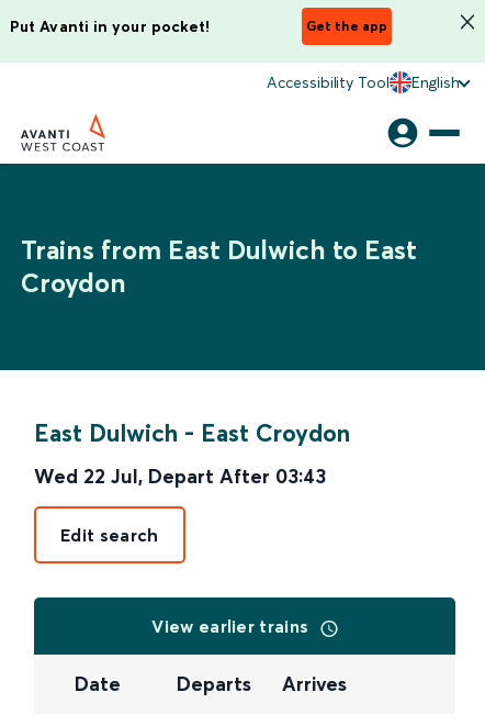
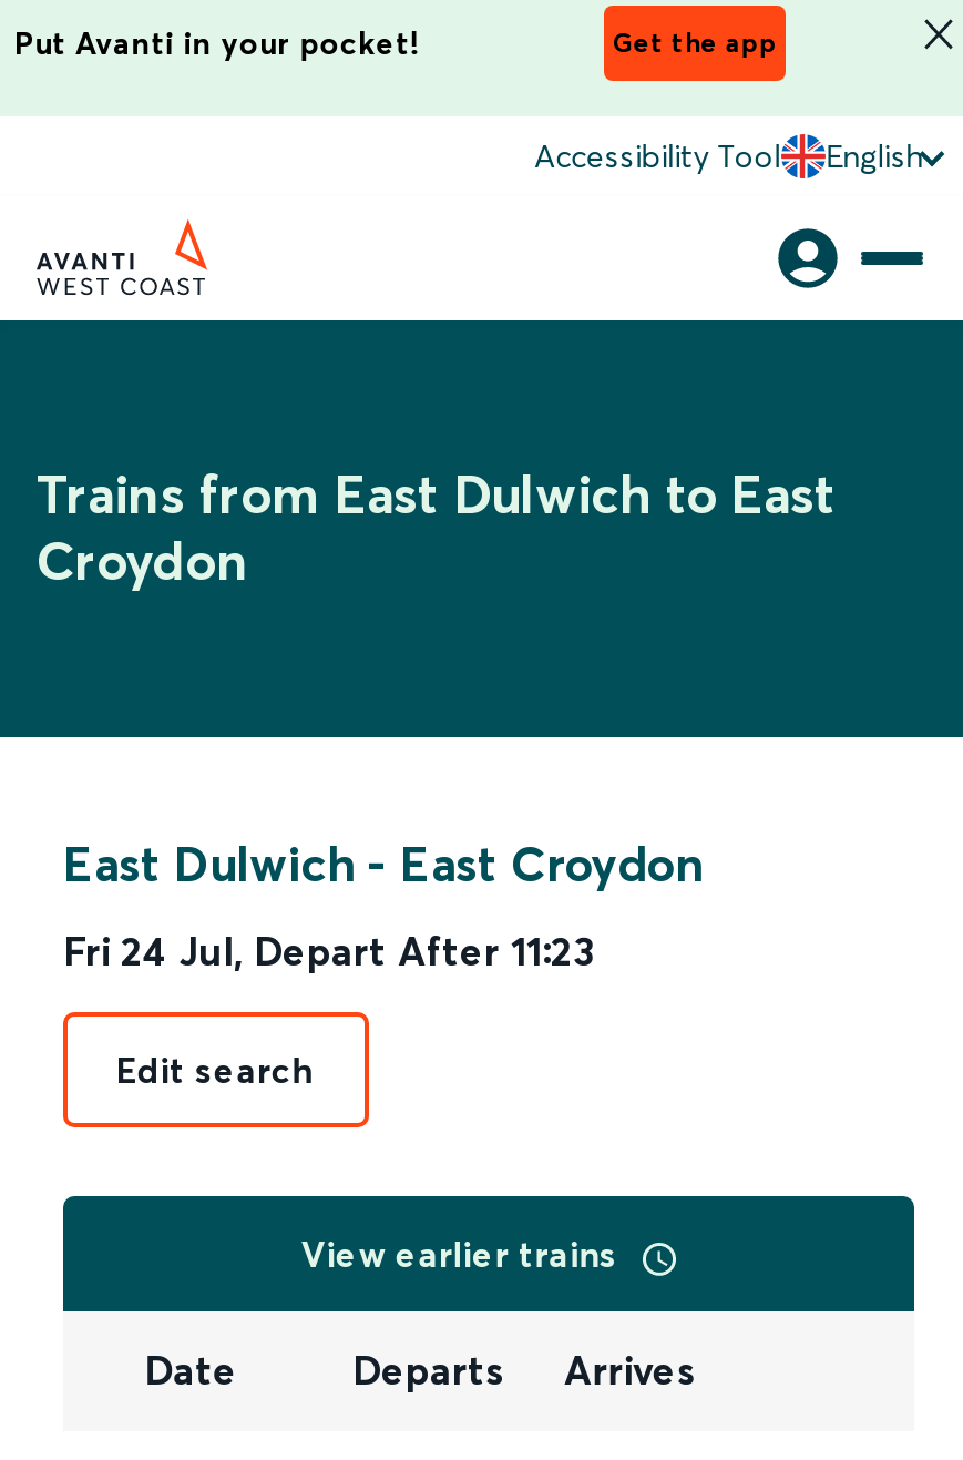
- Wed 22 Jul, Depart After 03:43
+ Fri 24 Jul, Depart After 11:23
